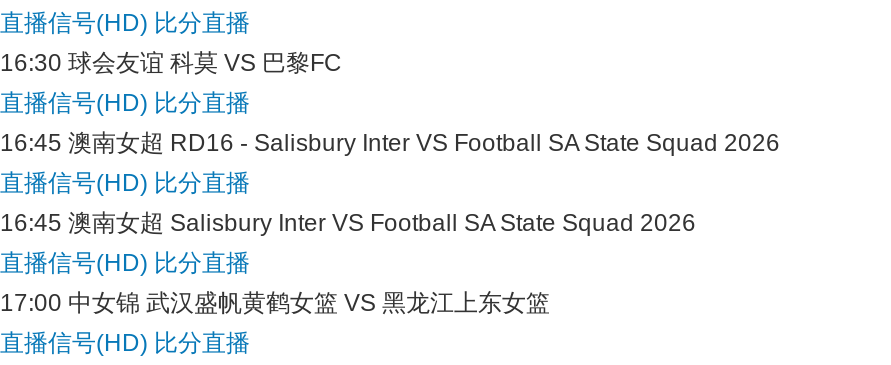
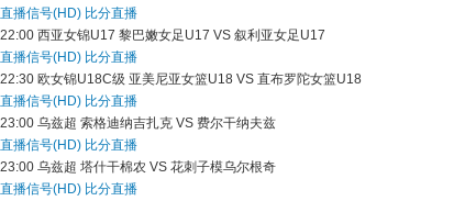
- 16:30 球会友谊科莫 VS 巴黎FC
+ 22:00 西亚女锦U17黎巴嫩女足U17 VS 叙利亚女足U17

- 16:45 澳南女超RD16 - Salisbury Inter VS Football SA State Squad 2026
+ 22:30 欧女锦U18C级亚美尼亚女篮U18 VS 直布罗陀女篮U18

- 16:45 澳南女超Salisbury Inter VS Football SA State Squad 2026
+ 23:00 乌兹超索格迪纳吉扎克 VS 费尔干纳夫兹

- 17:00 中女锦武汉盛帆黄鹤女篮 VS 黑龙江上东女篮
+ 23:00 乌兹超塔什干棉农 VS 花刺子模乌尔根奇
